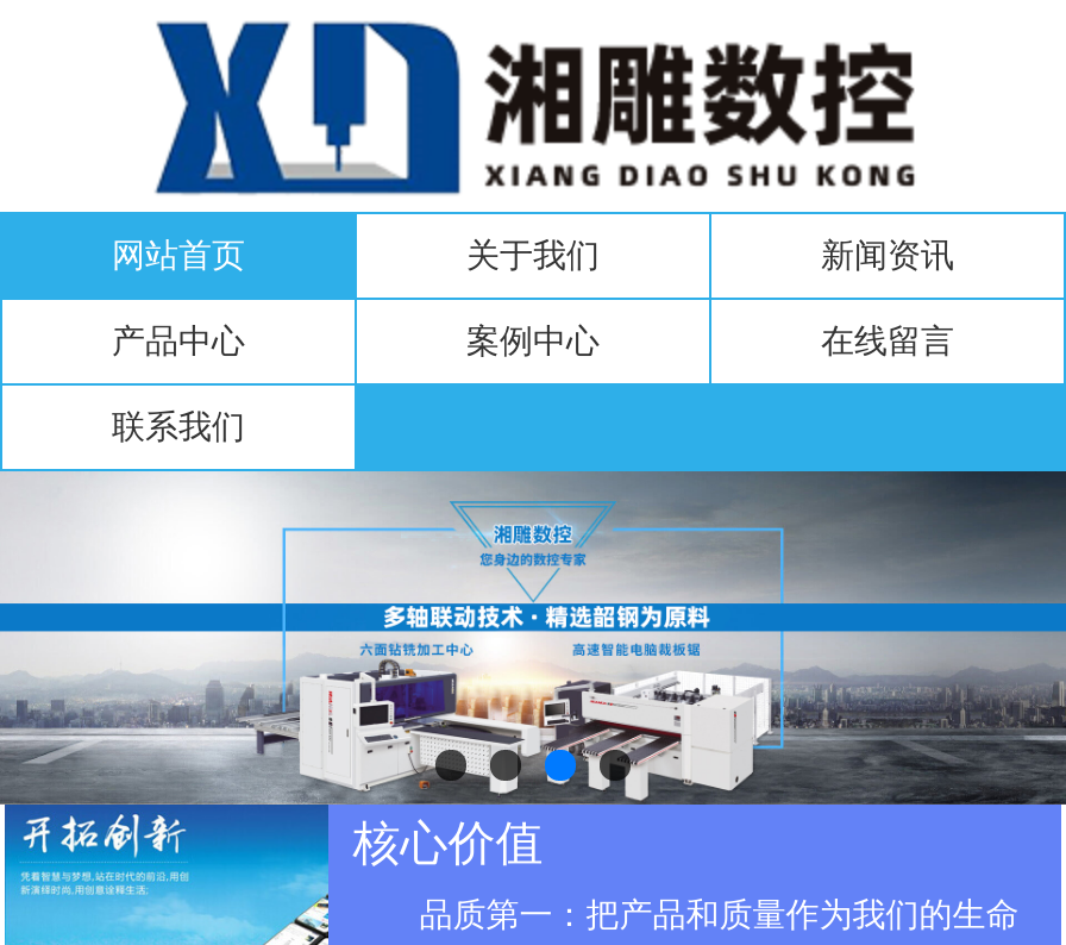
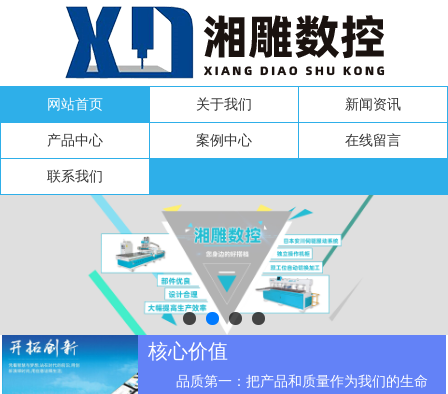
- [image]
+ [image]
